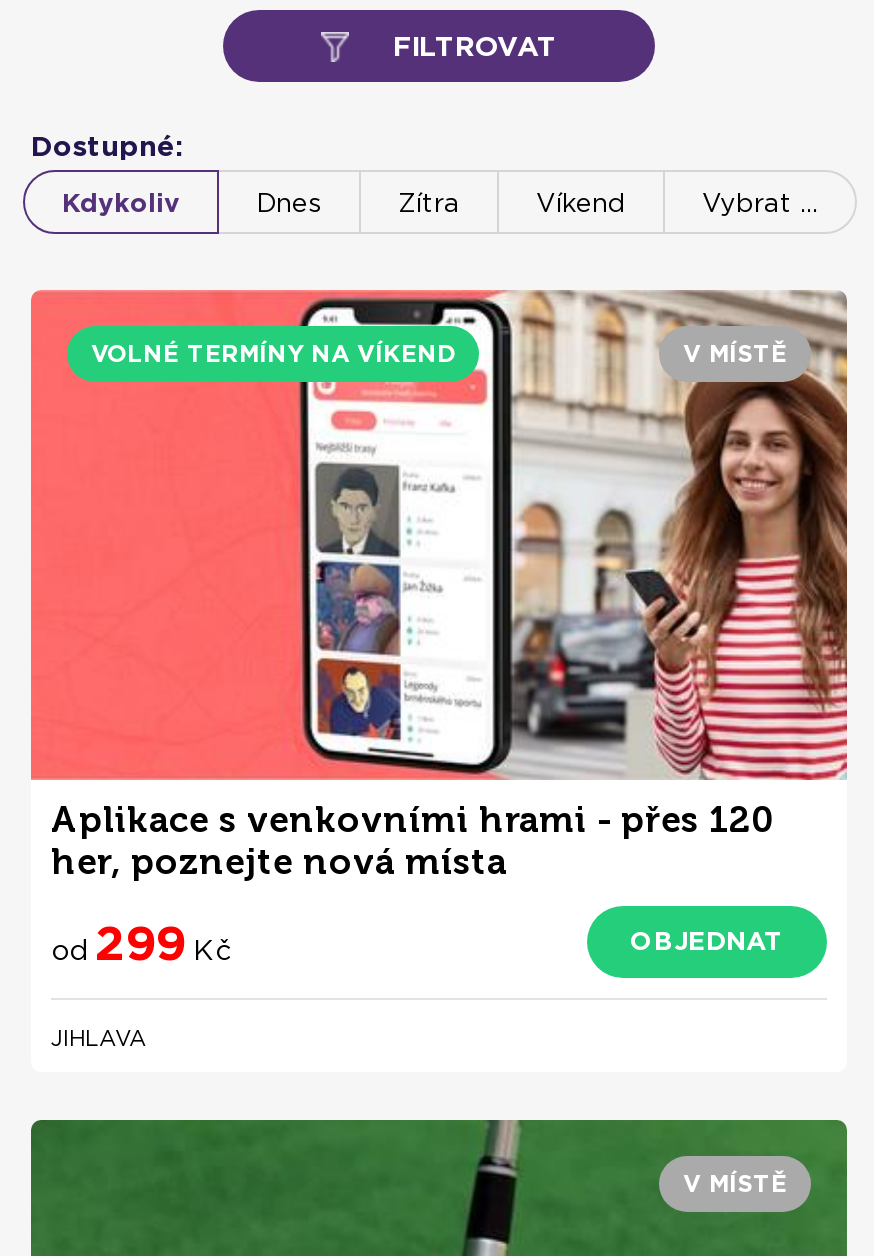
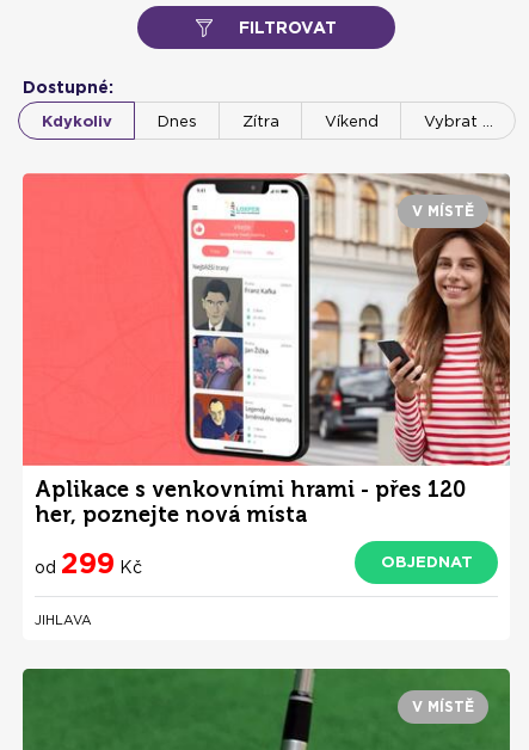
- VOLNÉ TERMÍNY NA VÍKEND
